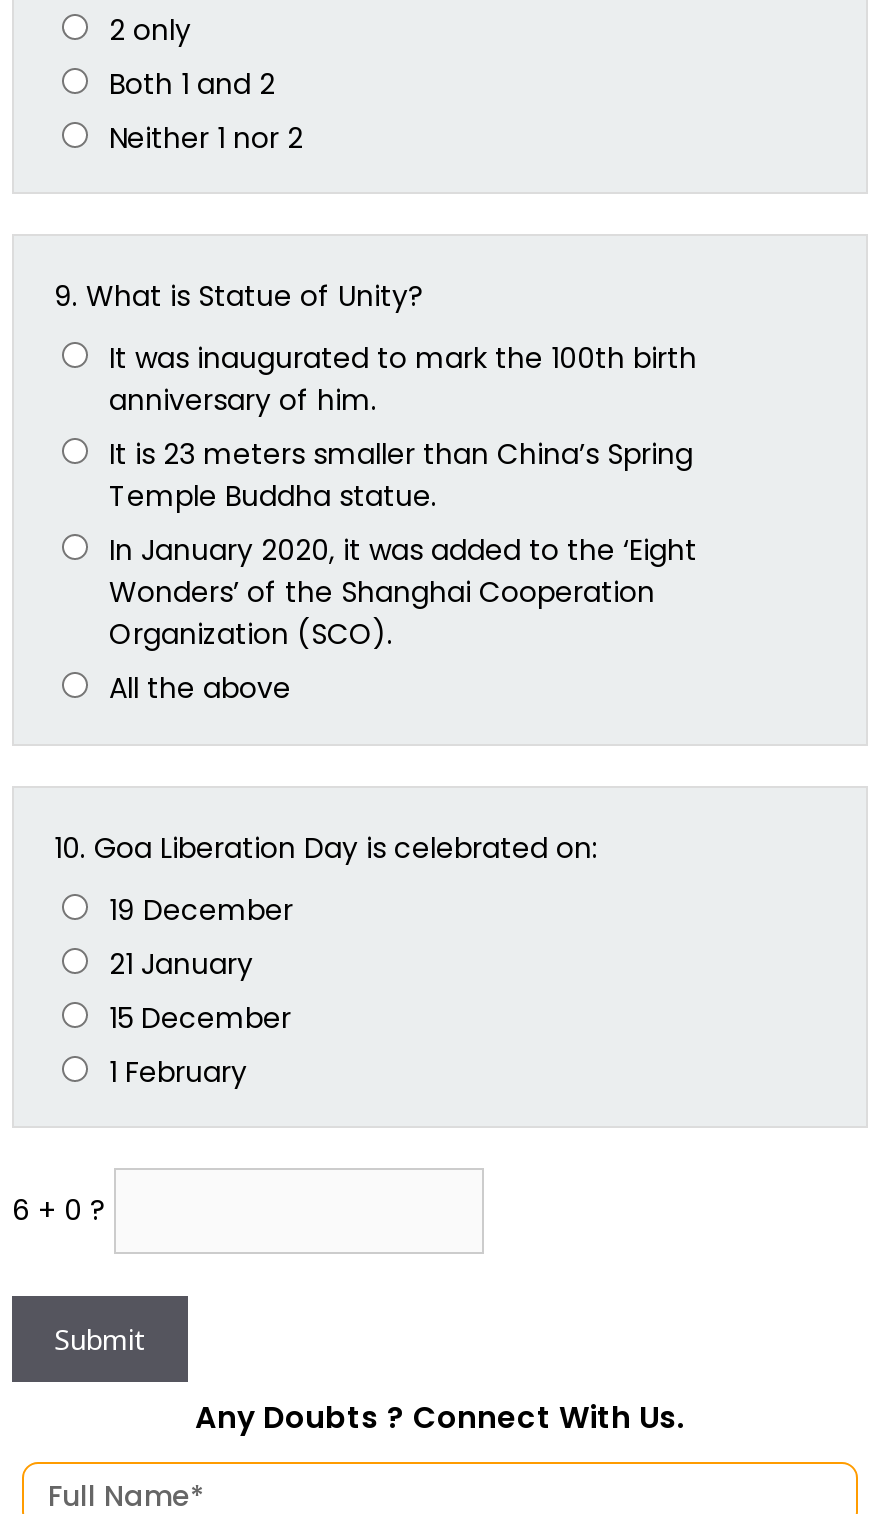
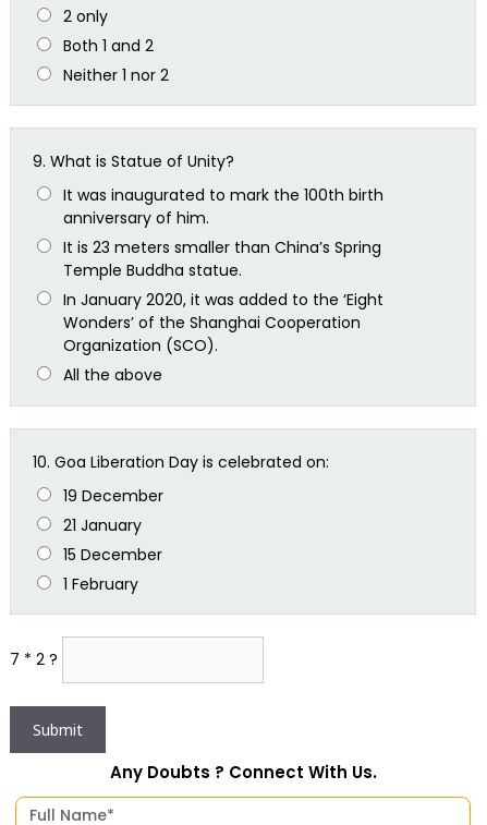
- 6 + 0 ?
+ 7 * 2 ?
